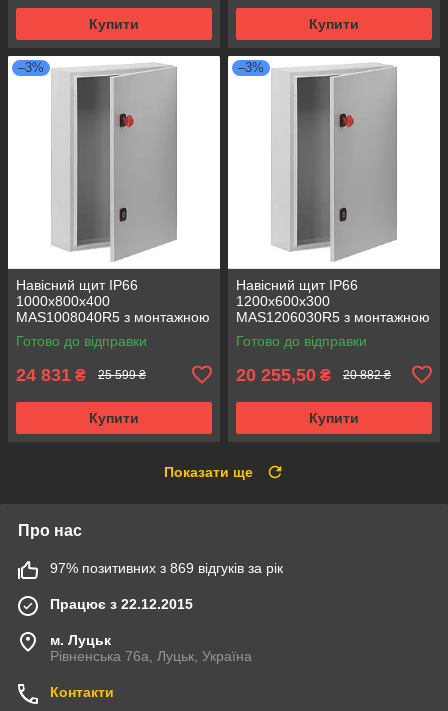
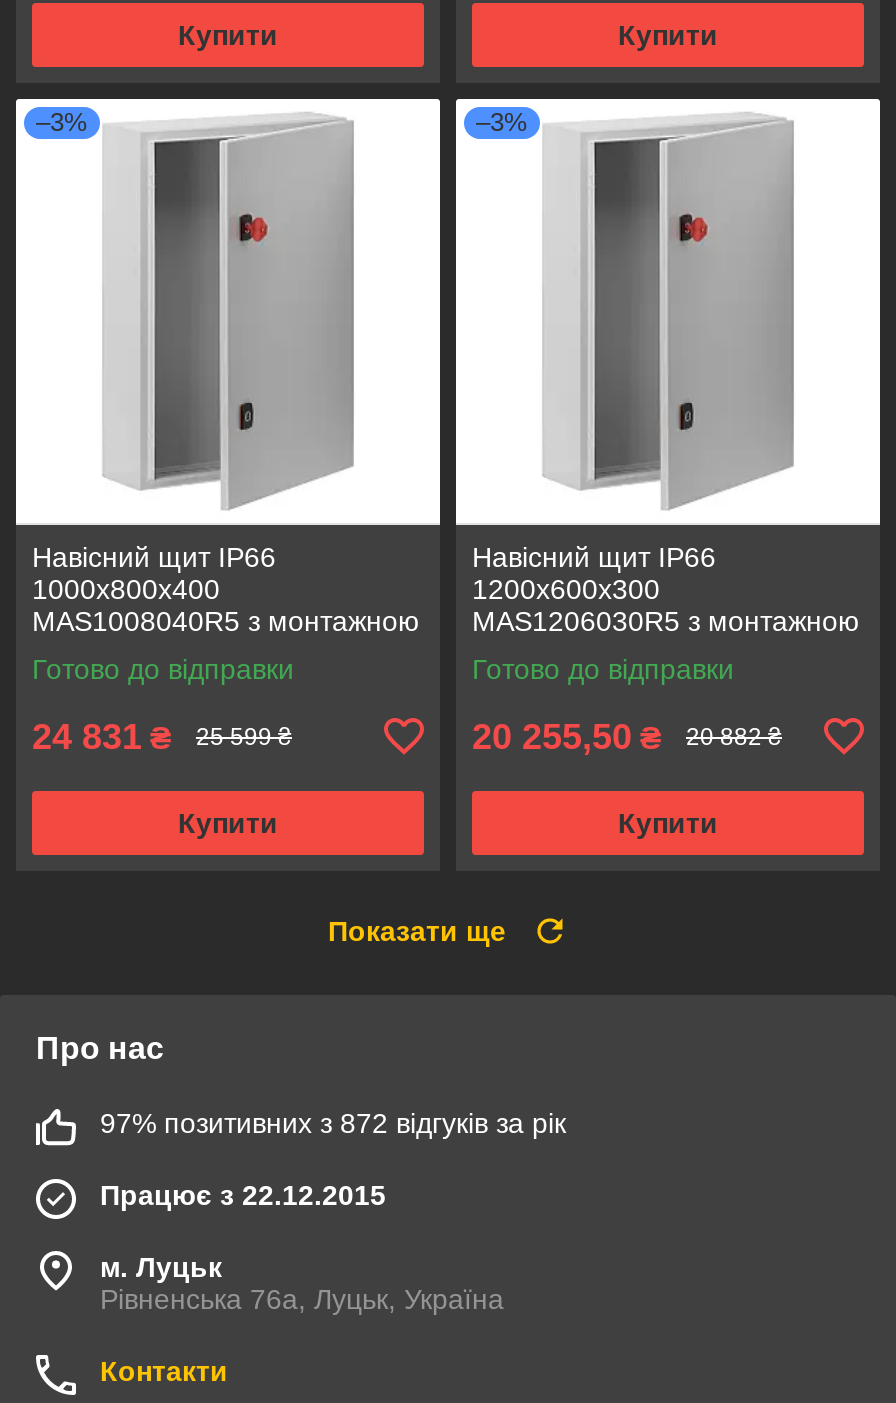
- 97% позитивних з 869 відгуків за рік
+ 97% позитивних з 872 відгуків за рік
